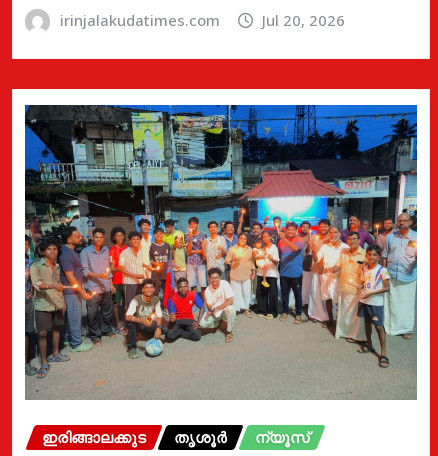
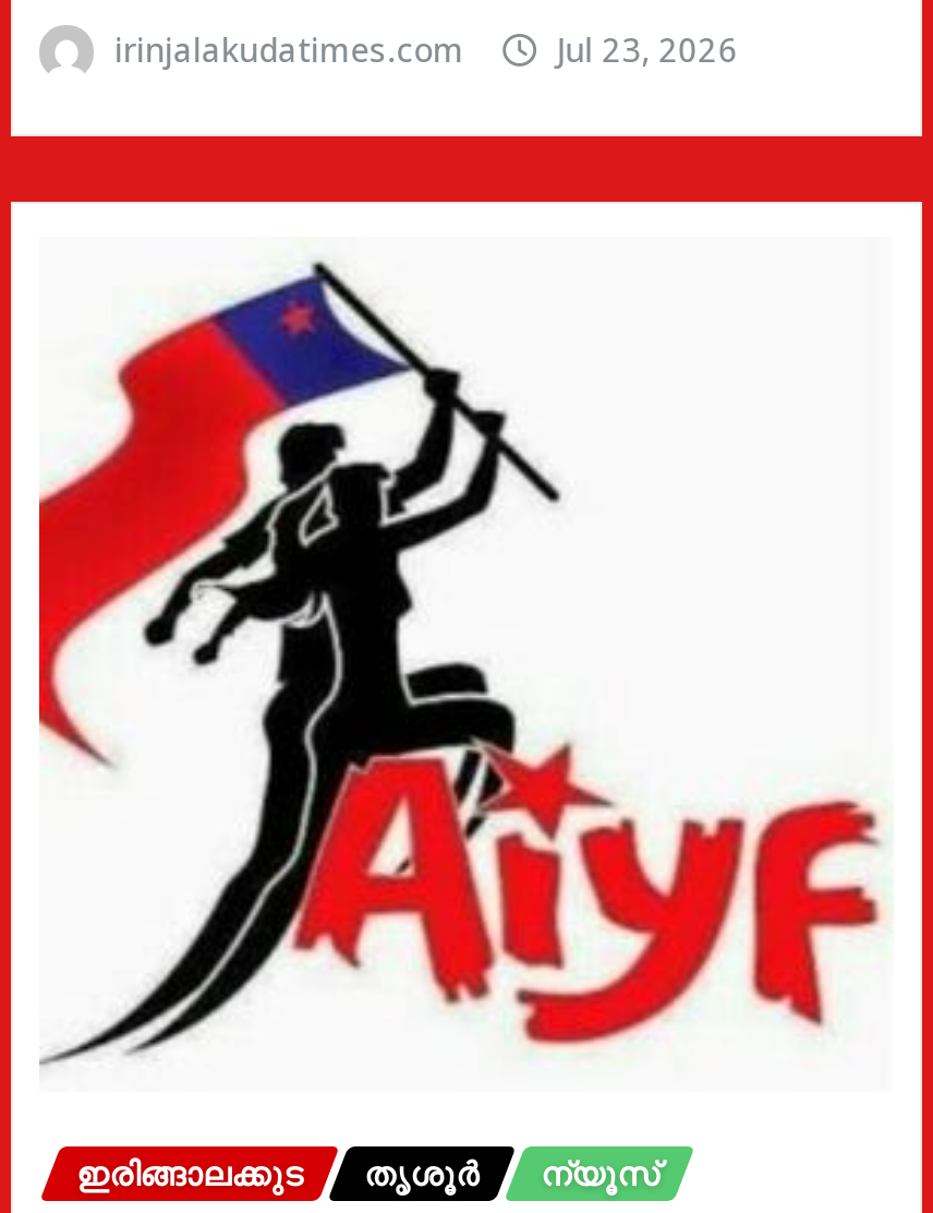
- Jul 20, 2026
+ Jul 23, 2026

- [image]
+ [image]
